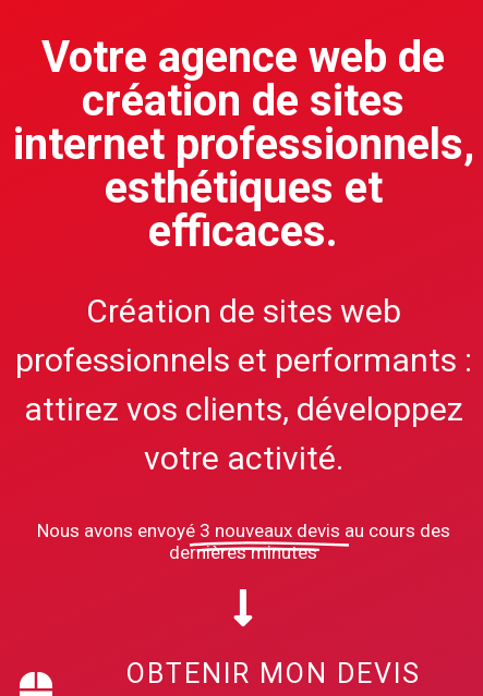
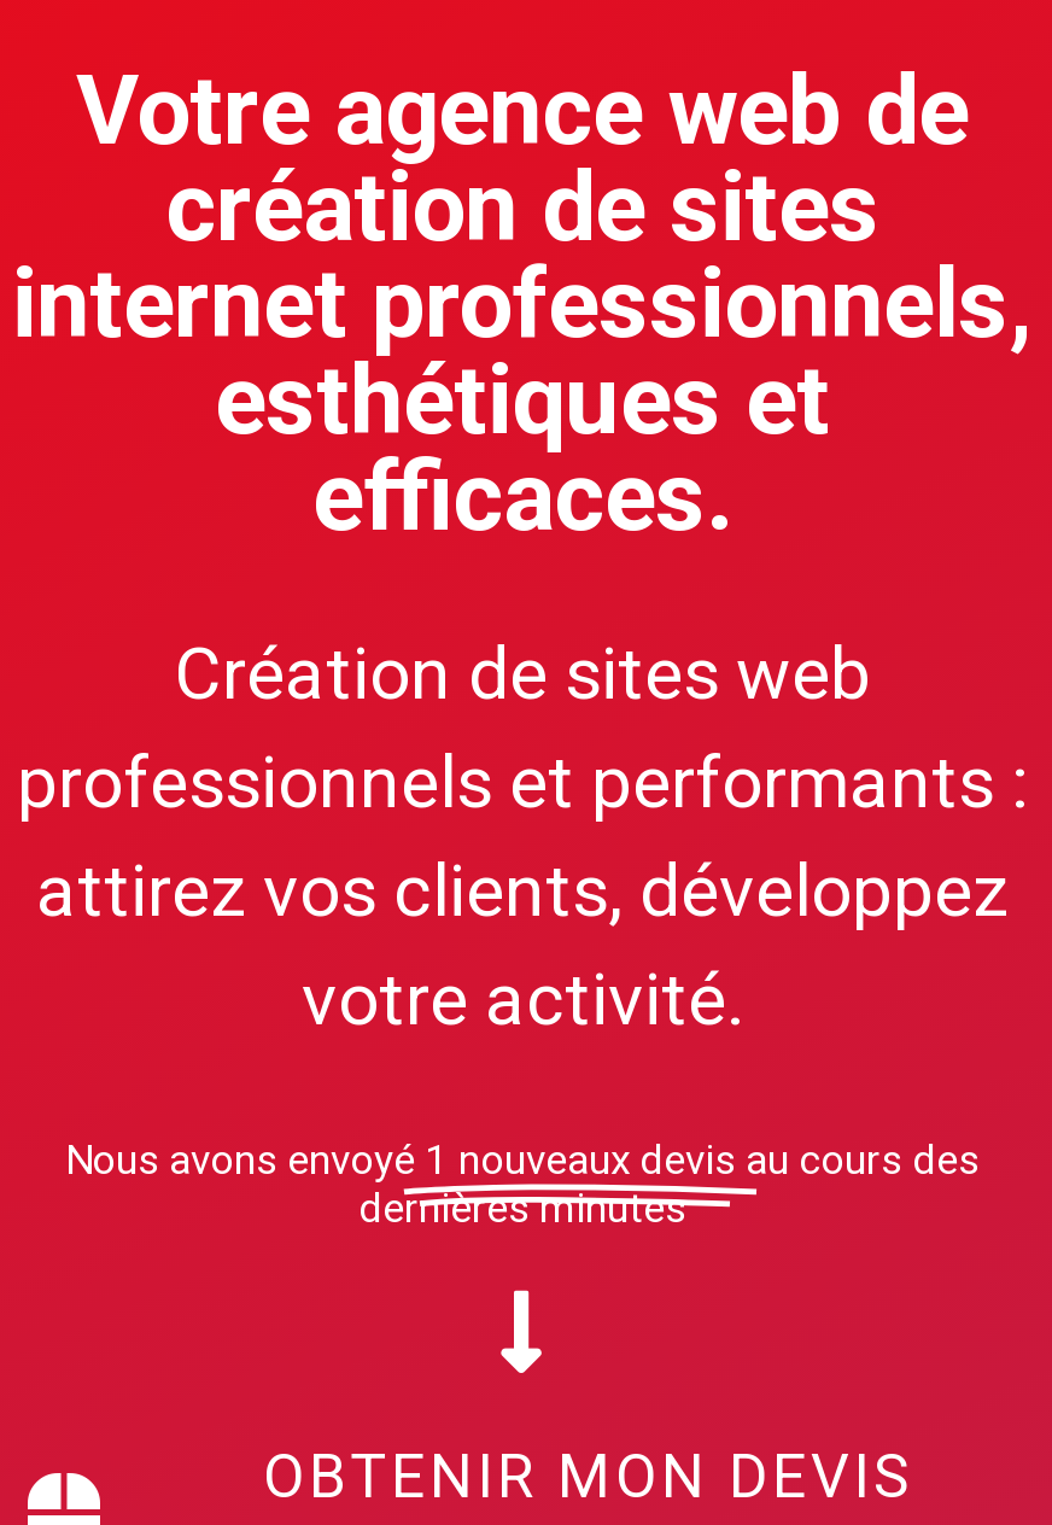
- Nous avons envoyé 3 nouveaux devis au cours des
+ Nous avons envoyé 1 nouveaux devis au cours des
